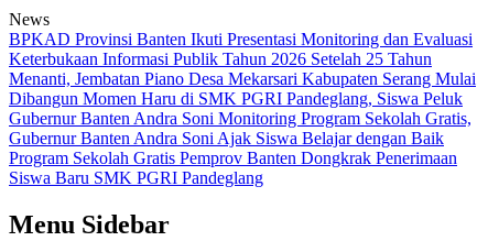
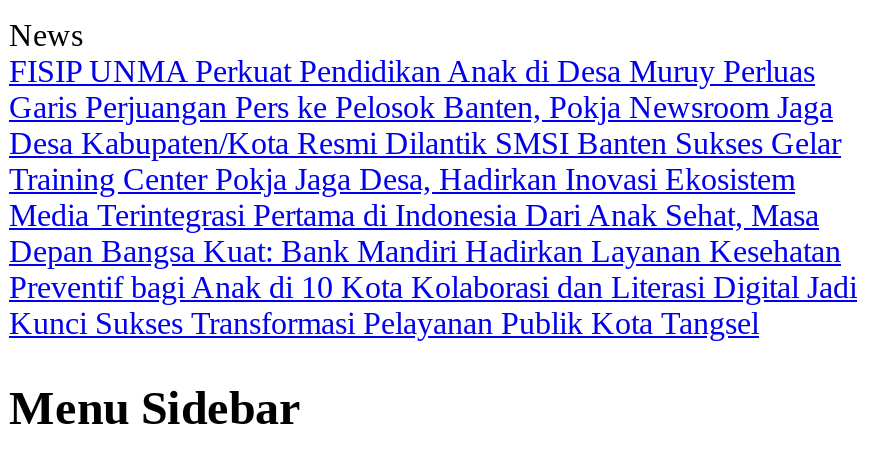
- BPKAD Provinsi Banten Ikuti Presentasi Monitoring dan Evaluasi
- Keterbukaan Informasi Publik Tahun 2026 Setelah 25 Tahun
- Menanti, Jembatan Piano Desa Mekarsari Kabupaten Serang Mulai
- Dibangun Momen Haru di SMK PGRI Pandeglang, Siswa Peluk
- Gubernur Banten Andra Soni Monitoring Program Sekolah Gratis,
- Gubernur Banten Andra Soni Ajak Siswa Belajar dengan Baik
- Program Sekolah Gratis Pemprov Banten Dongkrak Penerimaan
- Siswa Baru SMK PGRI Pandeglang
+ FISIP UNMA Perkuat Pendidikan Anak di Desa Muruy Perluas
+ Garis Perjuangan Pers ke Pelosok Banten, Pokja Newsroom Jaga
+ Desa Kabupaten/Kota Resmi Dilantik SMSI Banten Sukses Gelar
+ Training Center Pokja Jaga Desa, Hadirkan Inovasi Ekosistem
+ Media Terintegrasi Pertama di Indonesia Dari Anak Sehat, Masa
+ Depan Bangsa Kuat: Bank Mandiri Hadirkan Layanan Kesehatan
+ Preventif bagi Anak di 10 Kota Kolaborasi dan Literasi Digital Jadi
+ Kunci Sukses Transformasi Pelayanan Publik Kota Tangsel
